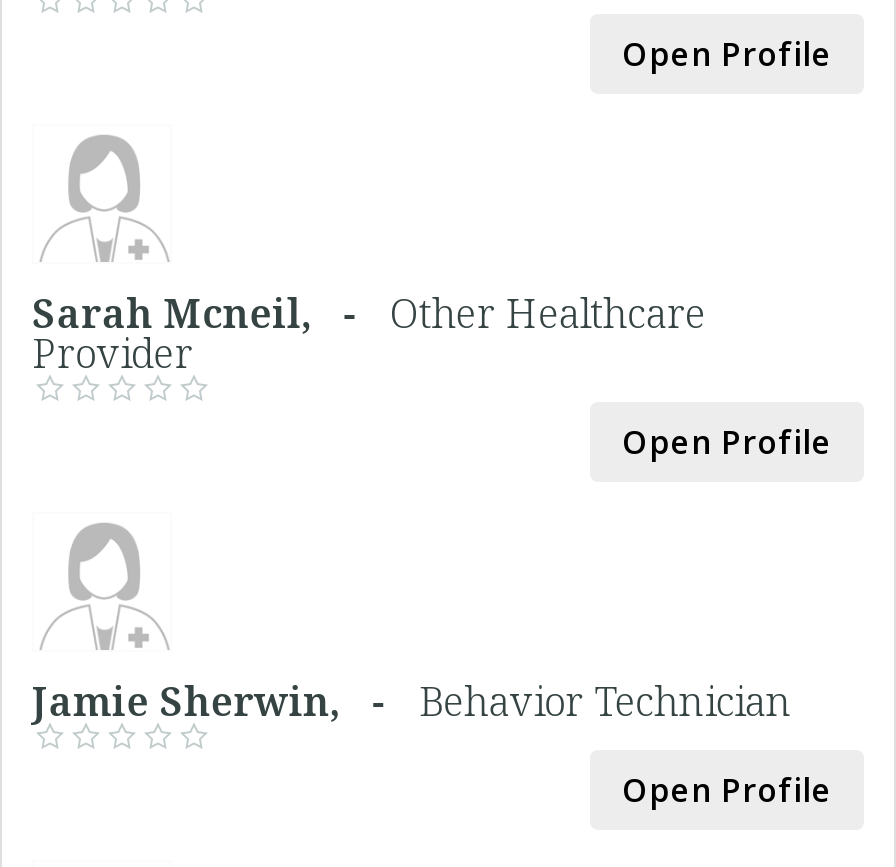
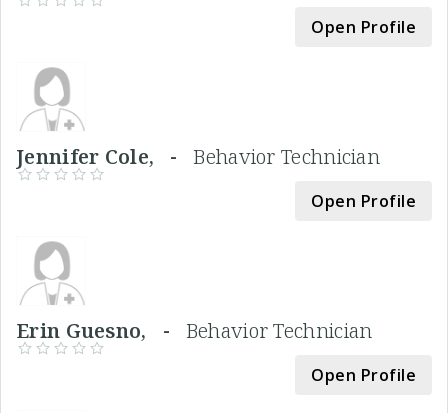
- Sarah Mcneil, - Other Healthcare
- Provider
+ Jennifer Cole, - Behavior Technician

- Jamie Sherwin, - Behavior Technician
+ Erin Guesno, - Behavior Technician
